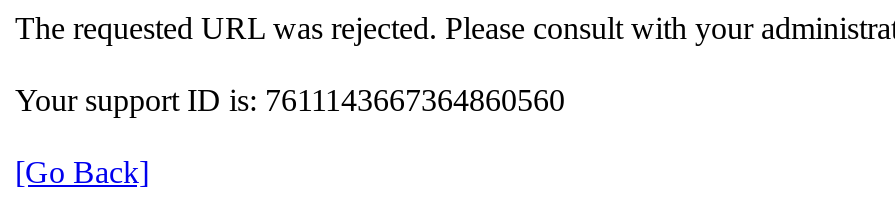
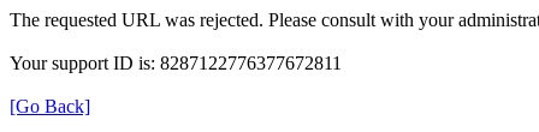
- Your support ID is: 7611143667364860560
+ Your support ID is: 8287122776377672811
